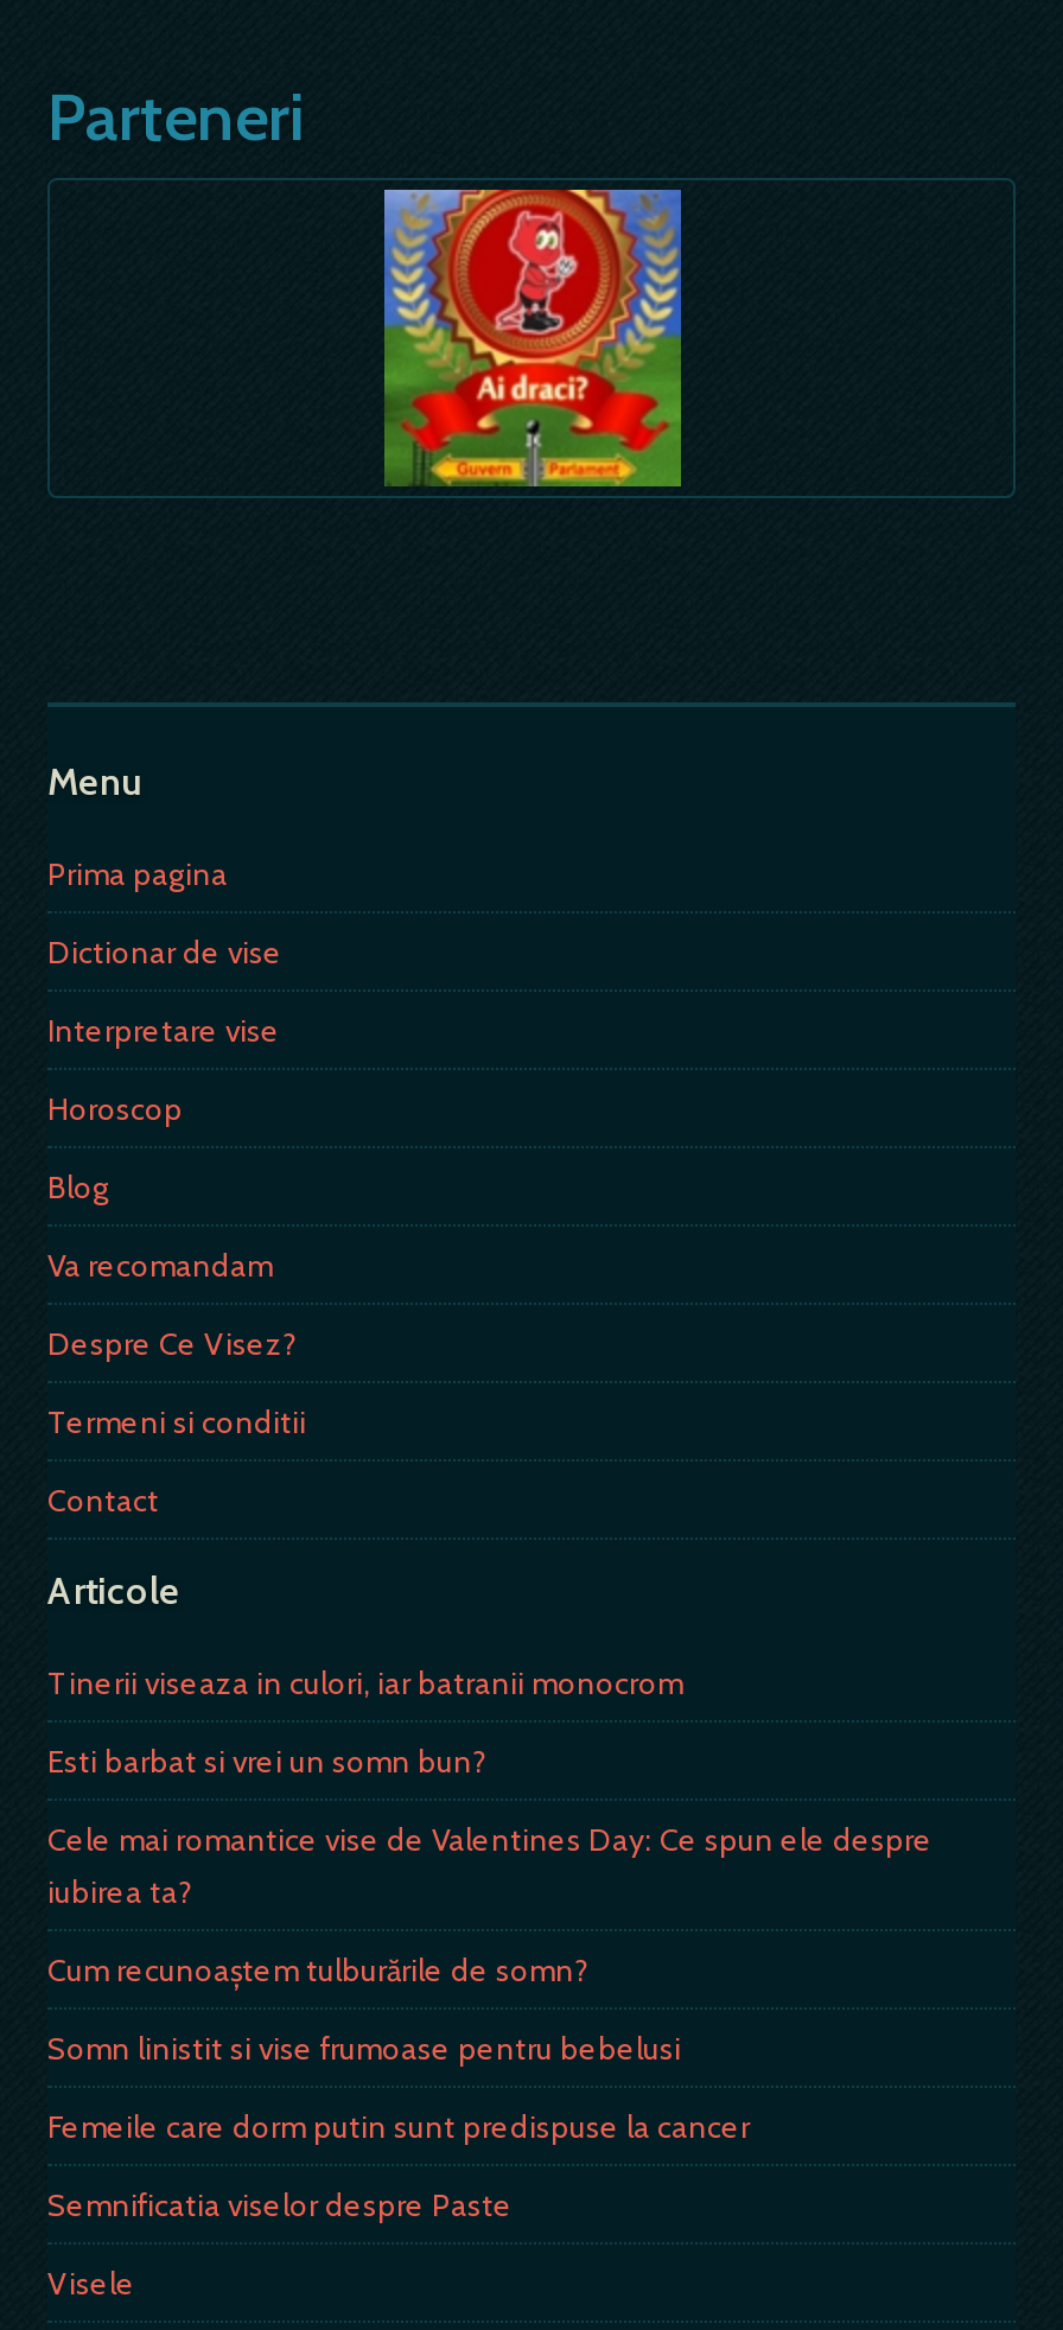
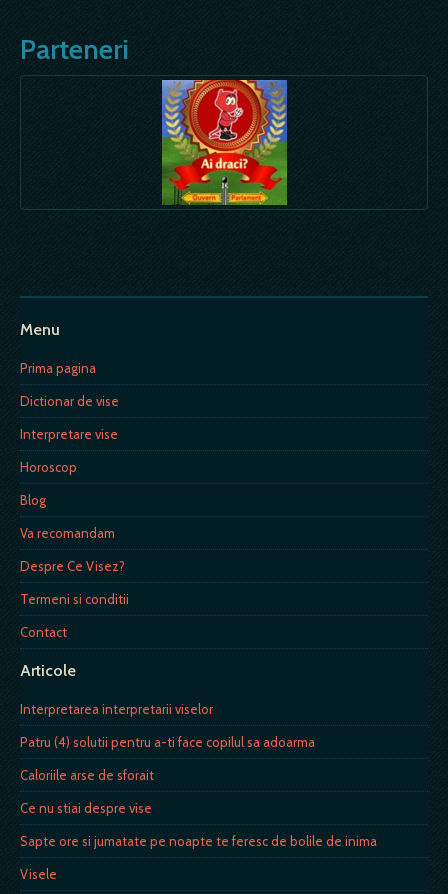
- Tinerii viseaza in culori, iar batranii monocrom
- Esti barbat si vrei un somn bun?
- Cele mai romantice vise de Valentines Day: Ce spun ele despre
- iubirea ta?
- Cum recunoaştem tulburările de somn?
- Somn linistit si vise frumoase pentru bebelusi
- Femeile care dorm putin sunt predispuse la cancer
- Semnificatia viselor despre Paste
+ Interpretarea interpretarii viselor
+ Patru (4) solutii pentru a-ti face copilul sa adoarma
+ Caloriile arse de sforait
+ Ce nu stiai despre vise
+ Sapte ore si jumatate pe noapte te feresc de bolile de inima
